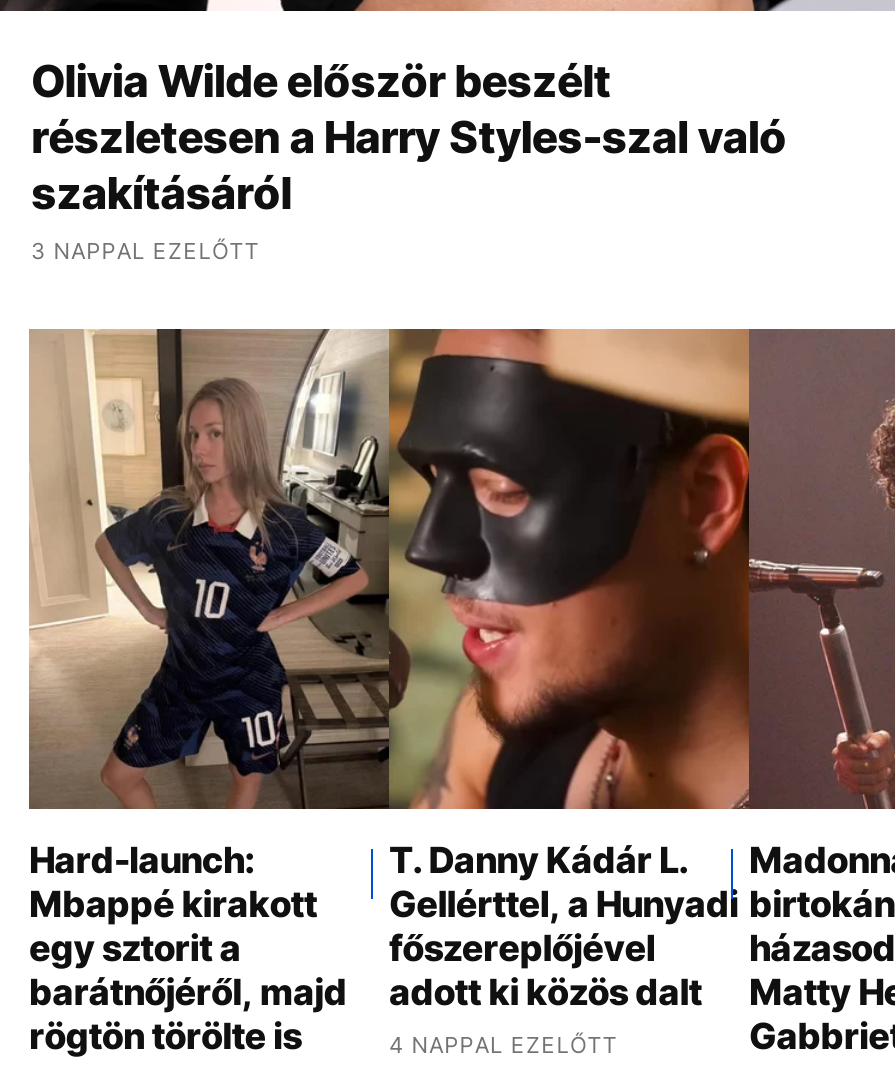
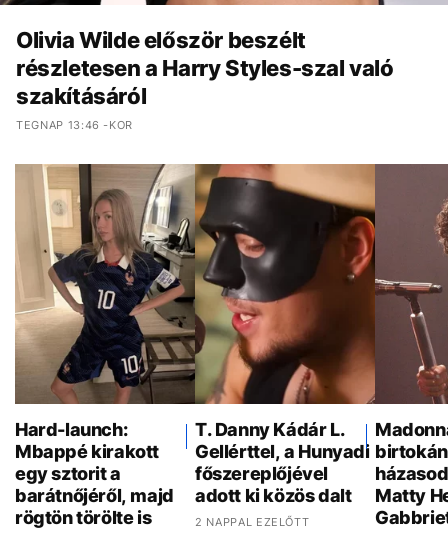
- 3 NAPPAL EZELŐTT
+ TEGNAP 13:46 -KOR

- 4 NAPPAL EZELŐTT
+ 2 NAPPAL EZELŐTT
